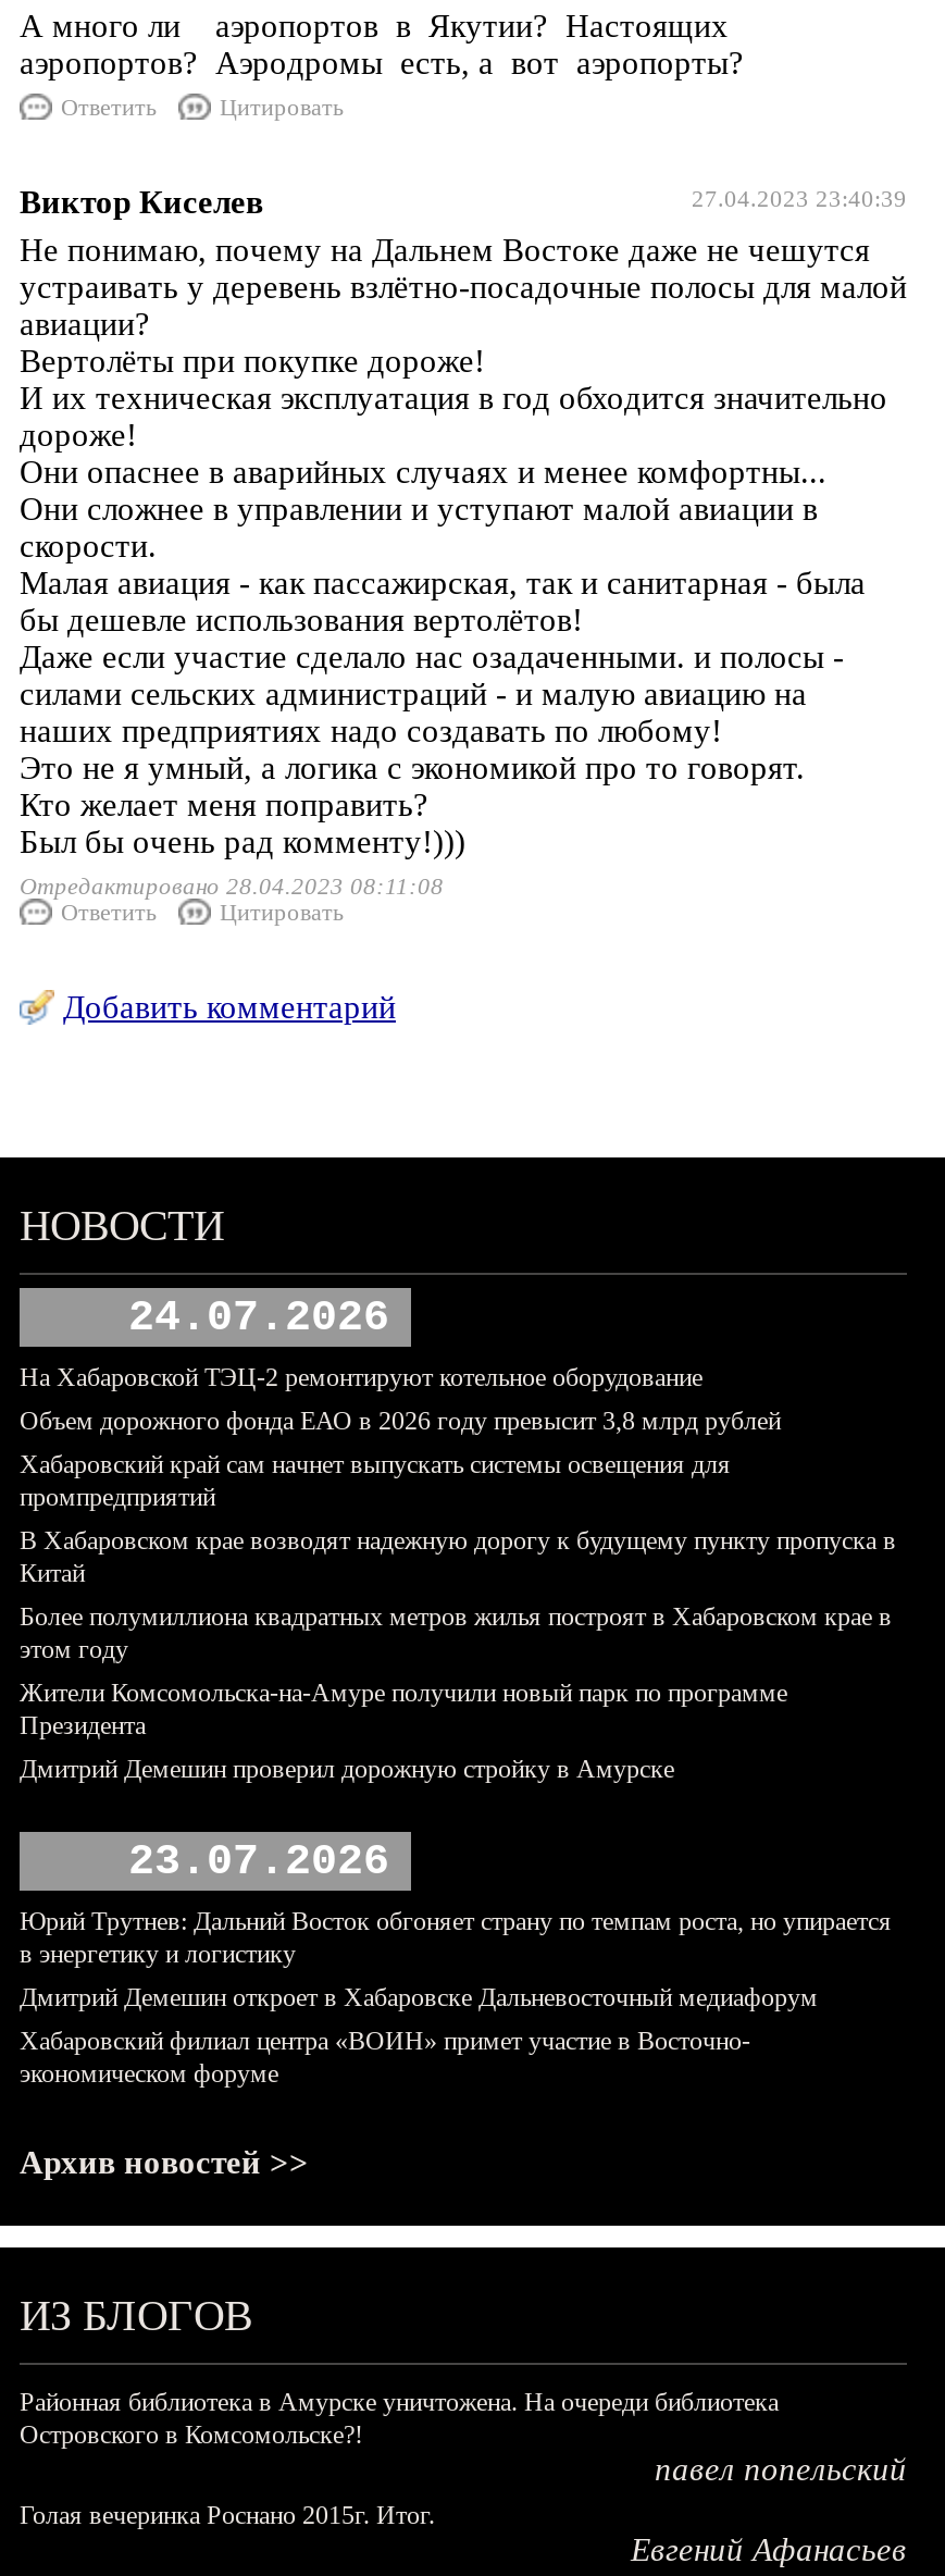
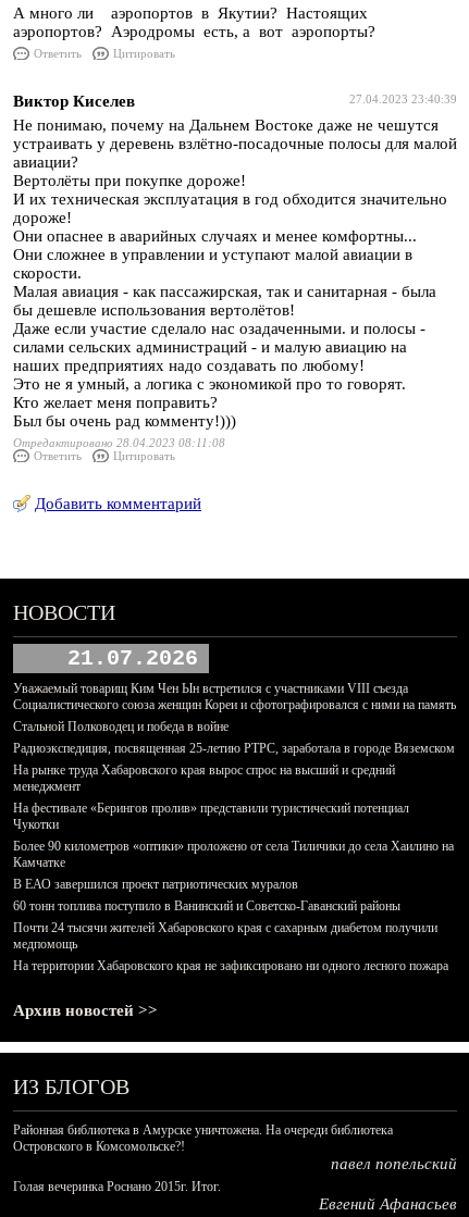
- 24.07.2026
- На Хабаровской ТЭЦ-2 ремонтируют котельное оборудование
- Объем дорожного фонда ЕАО в 2026 году превысит 3,8 млрд рублей
- Хабаровский край сам начнет выпускать системы освещения для
- промпредприятий
- В Хабаровском крае возводят надежную дорогу к будущему пункту пропуска в
- Китай
- Более полумиллиона квадратных метров жилья построят в Хабаровском крае в
- этом году
- Жители Комсомольска-на-Амуре получили новый парк по программе
- Президента
- Дмитрий Демешин проверил дорожную стройку в Амурске
- 23.07.2026
- Юрий Трутнев: Дальний Восток обгоняет страну по темпам роста, но упирается
- в энергетику и логистику
- Дмитрий Демешин откроет в Хабаровске Дальневосточный медиафорум
- Хабаровский филиал центра «ВОИН» примет участие в Восточно-
- экономическом форуме
+ 21.07.2026
+ Уважаемый товарищ Ким Чен Ын встретился с участниками VIII съезда
+ Социалистического союза женщин Кореи и сфотографировался с ними на память
+ Стальной Полководец и победа в войне
+ Радиоэкспедиция, посвященная 25-летию РТРС, заработала в городе Вяземском
+ На рынке труда Хабаровского края вырос спрос на высший и средний
+ менеджмент
+ На фестивале «Берингов пролив» представили туристический потенциал
+ Чукотки
+ Более 90 километров «оптики» проложено от села Тиличики до села Хаилино на
+ Камчатке
+ В ЕАО завершился проект патриотических муралов
+ 60 тонн топлива поступило в Ванинский и Советско-Гаванский районы
+ Почти 24 тысячи жителей Хабаровского края с сахарным диабетом получили
+ медпомощь
+ На территории Хабаровского края не зафиксировано ни одного лесного пожара
